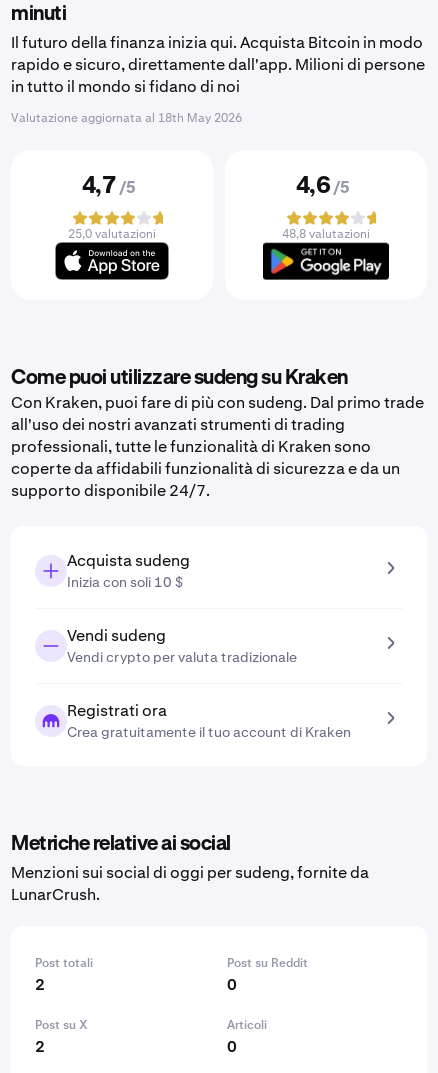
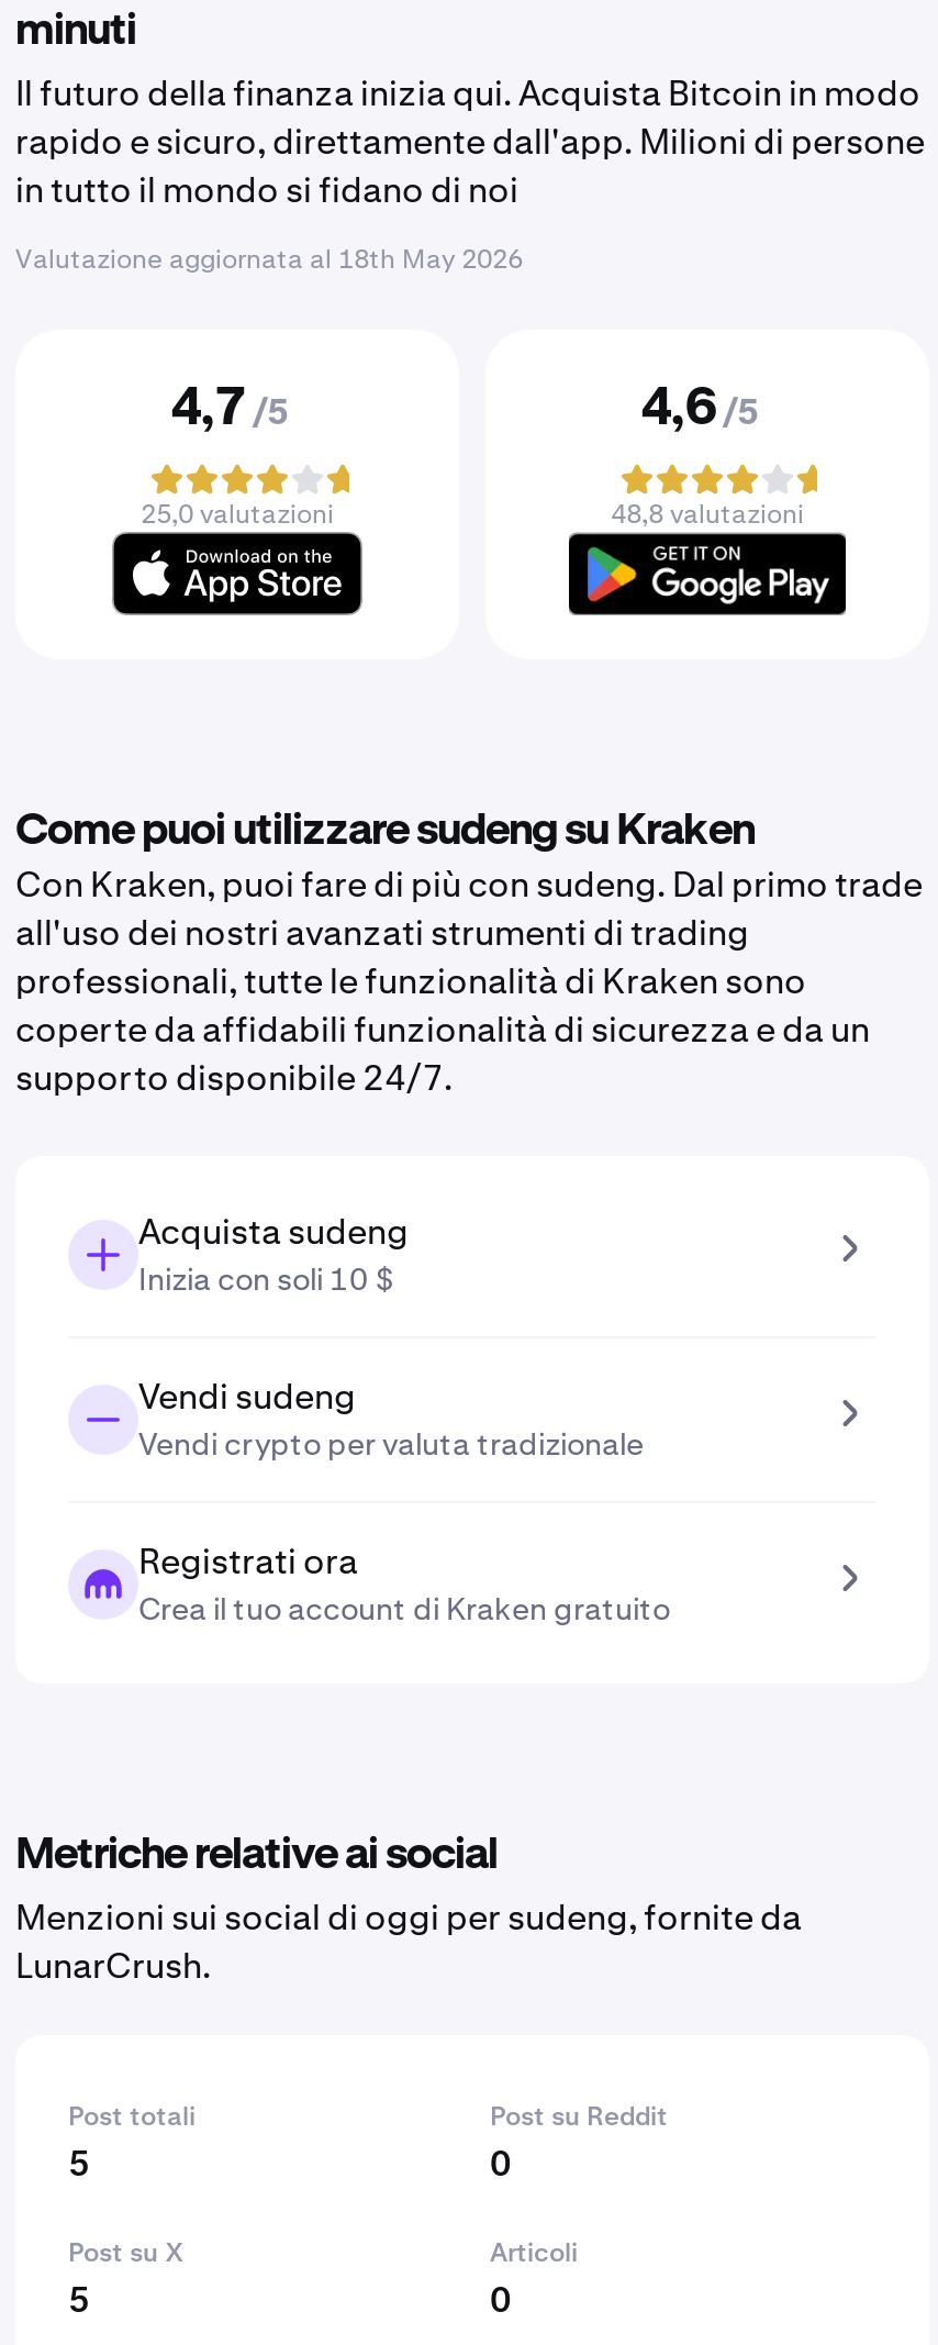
- Crea gratuitamente il tuo account di Kraken
+ Crea il tuo account di Kraken gratuito

- 2
+ 5

- 2
+ 5
